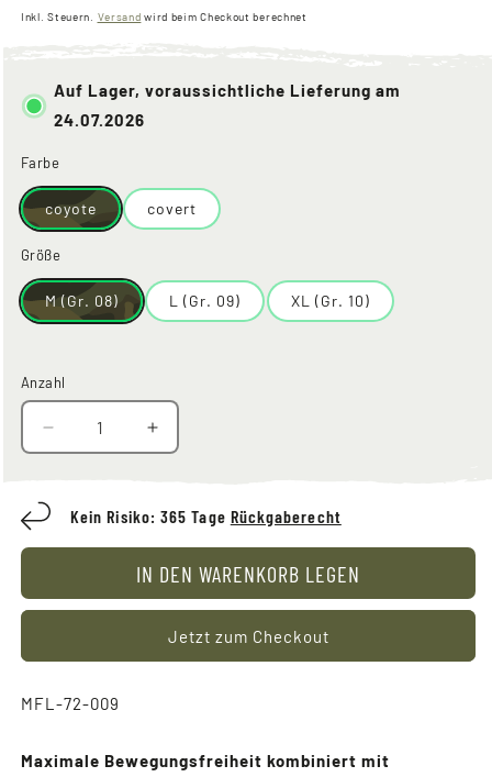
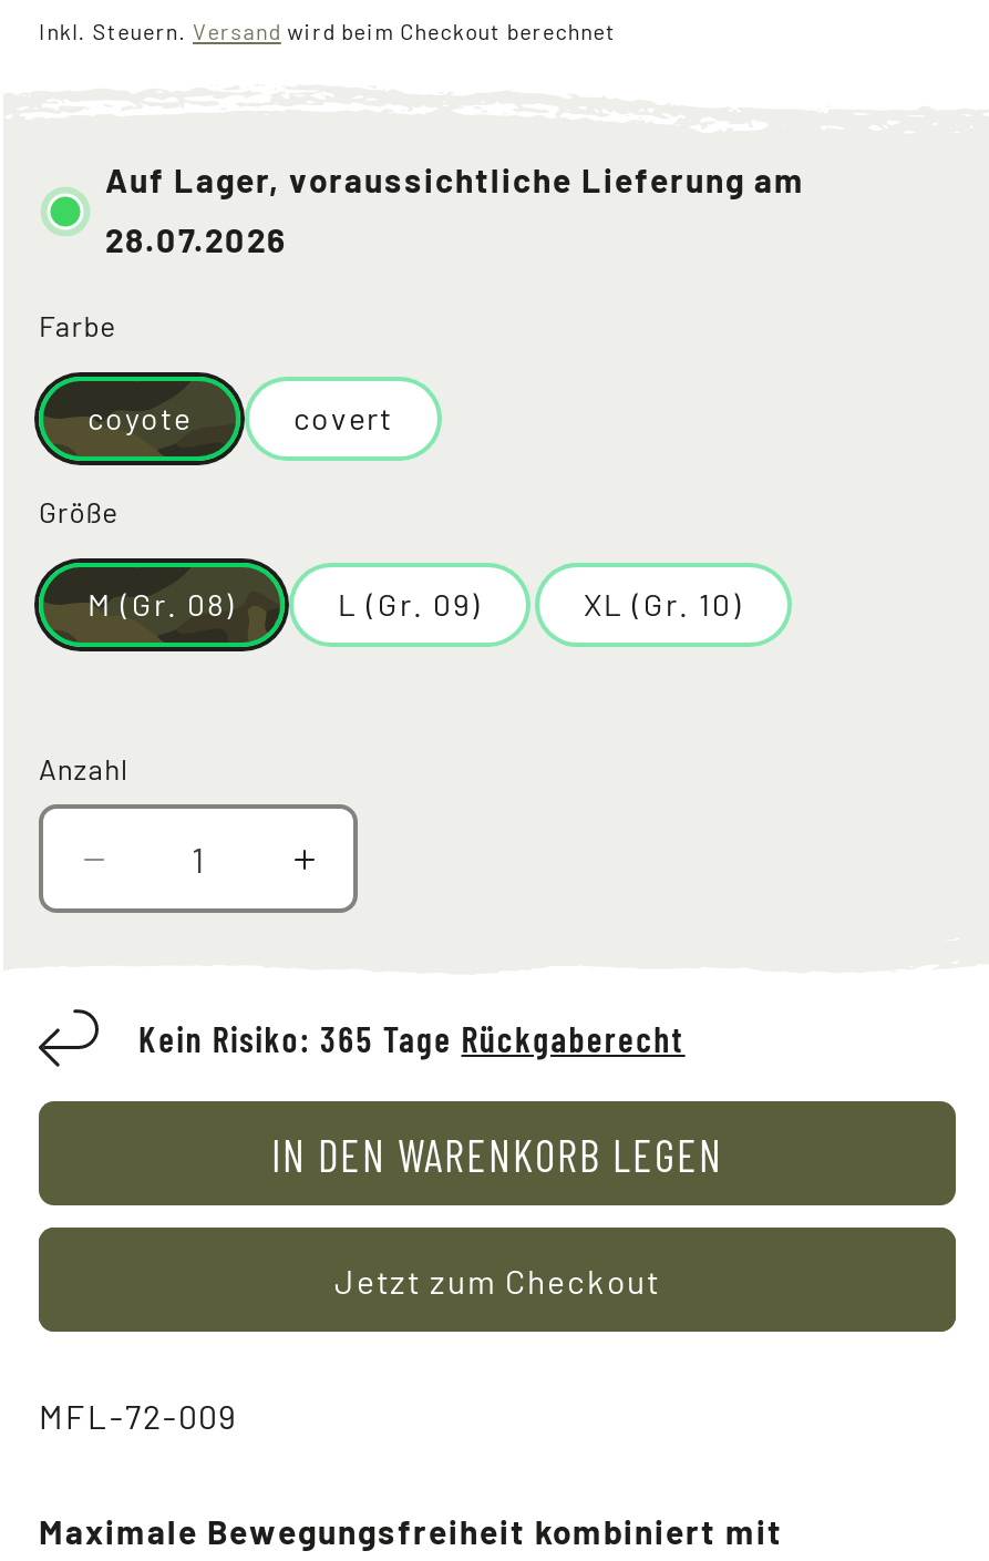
- 24.07.2026
+ 28.07.2026
